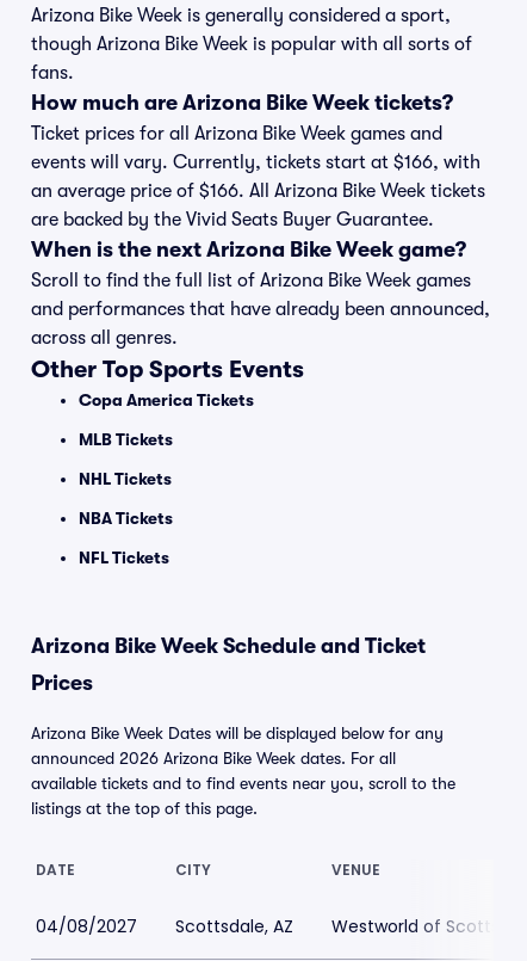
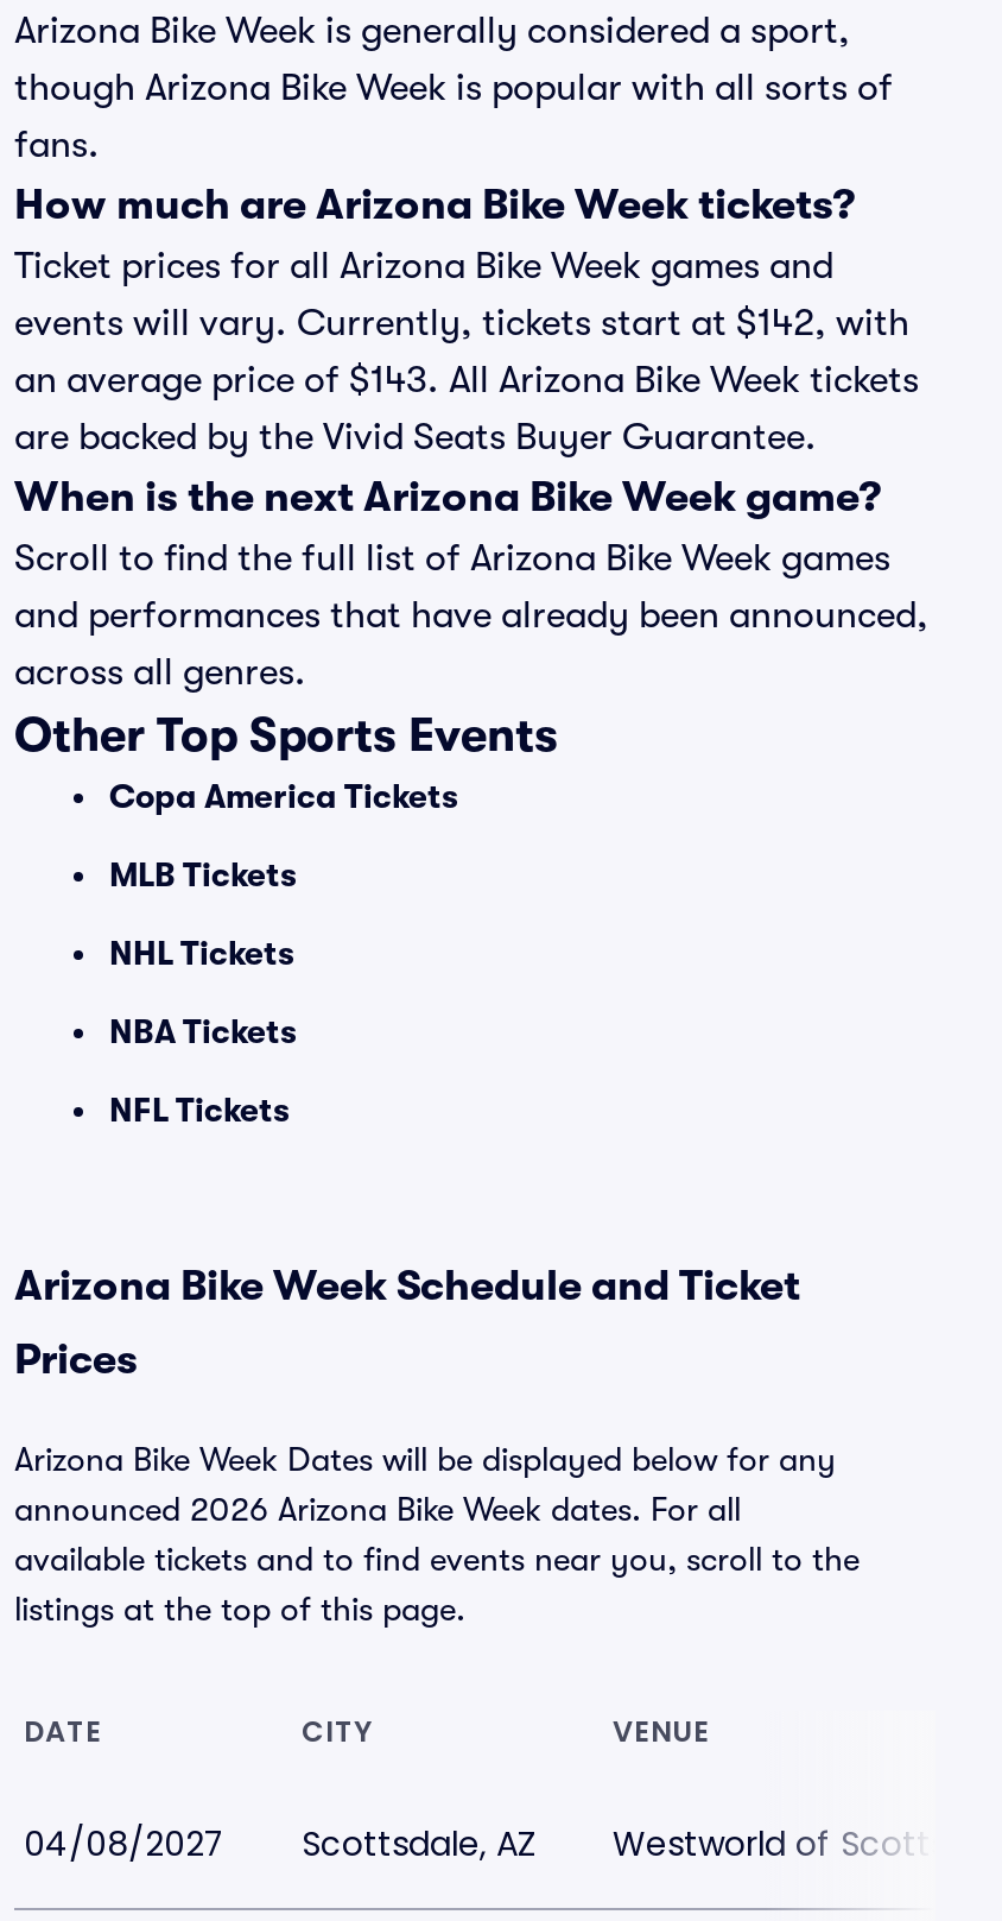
- events will vary. Currently, tickets start at $166, with
+ events will vary. Currently, tickets start at $142, with

- an average price of $166. All Arizona Bike Week tickets
+ an average price of $143. All Arizona Bike Week tickets
